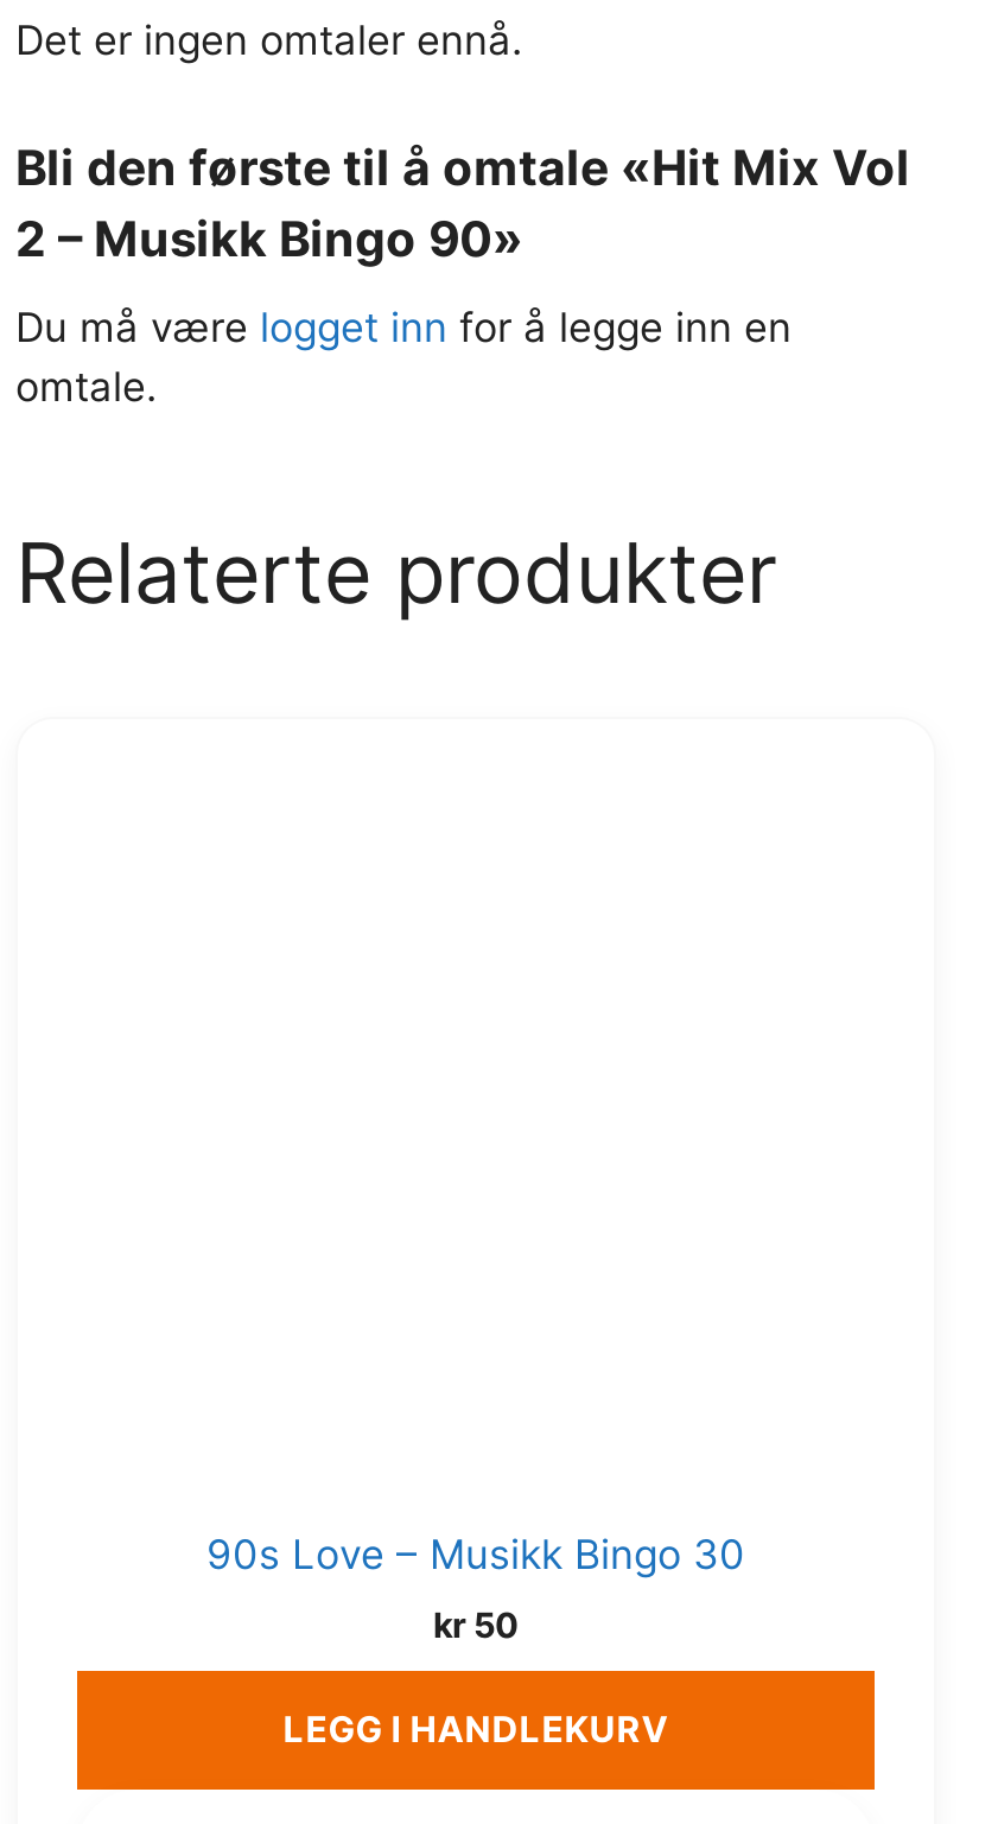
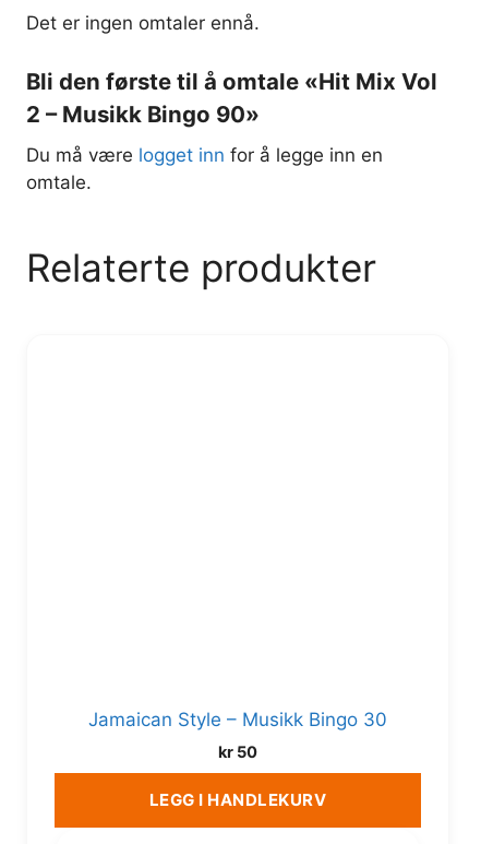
- 90s Love – Musikk Bingo 30
+ Jamaican Style – Musikk Bingo 30
